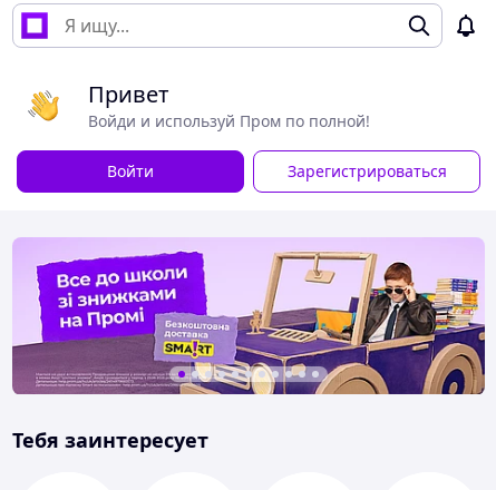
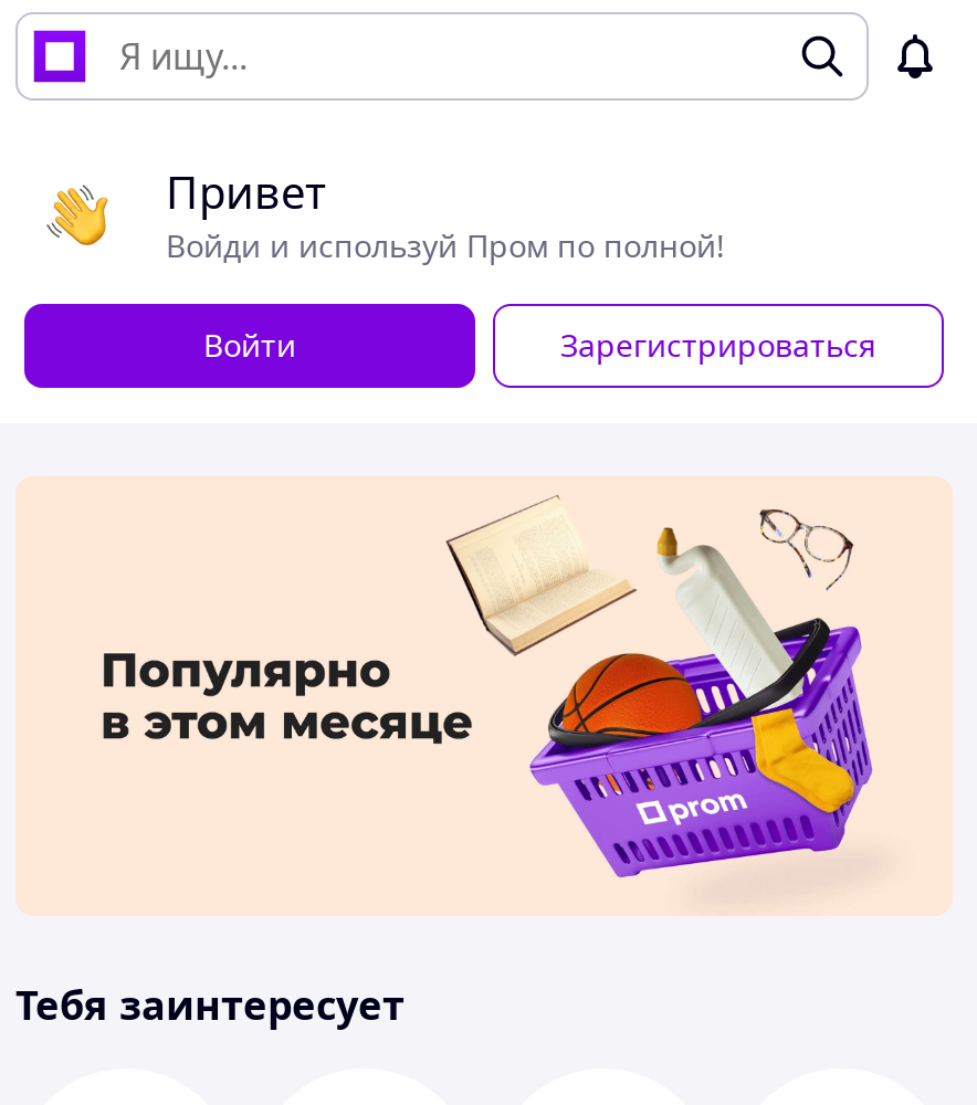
- [image]
+ [image]
